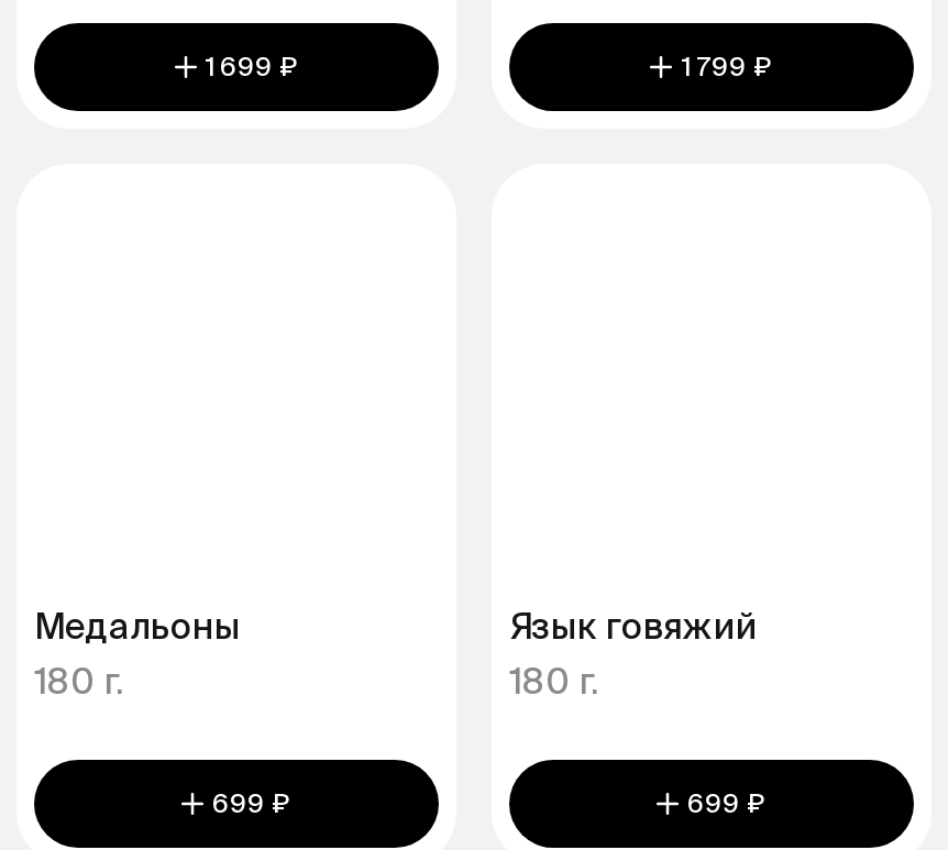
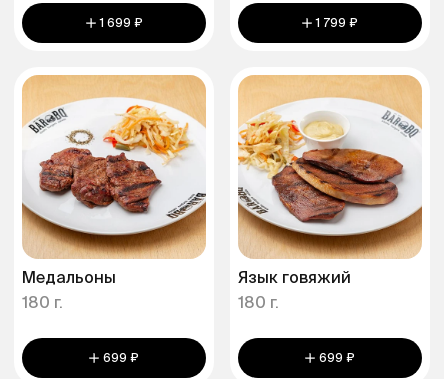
+ [image]

+ [image]
